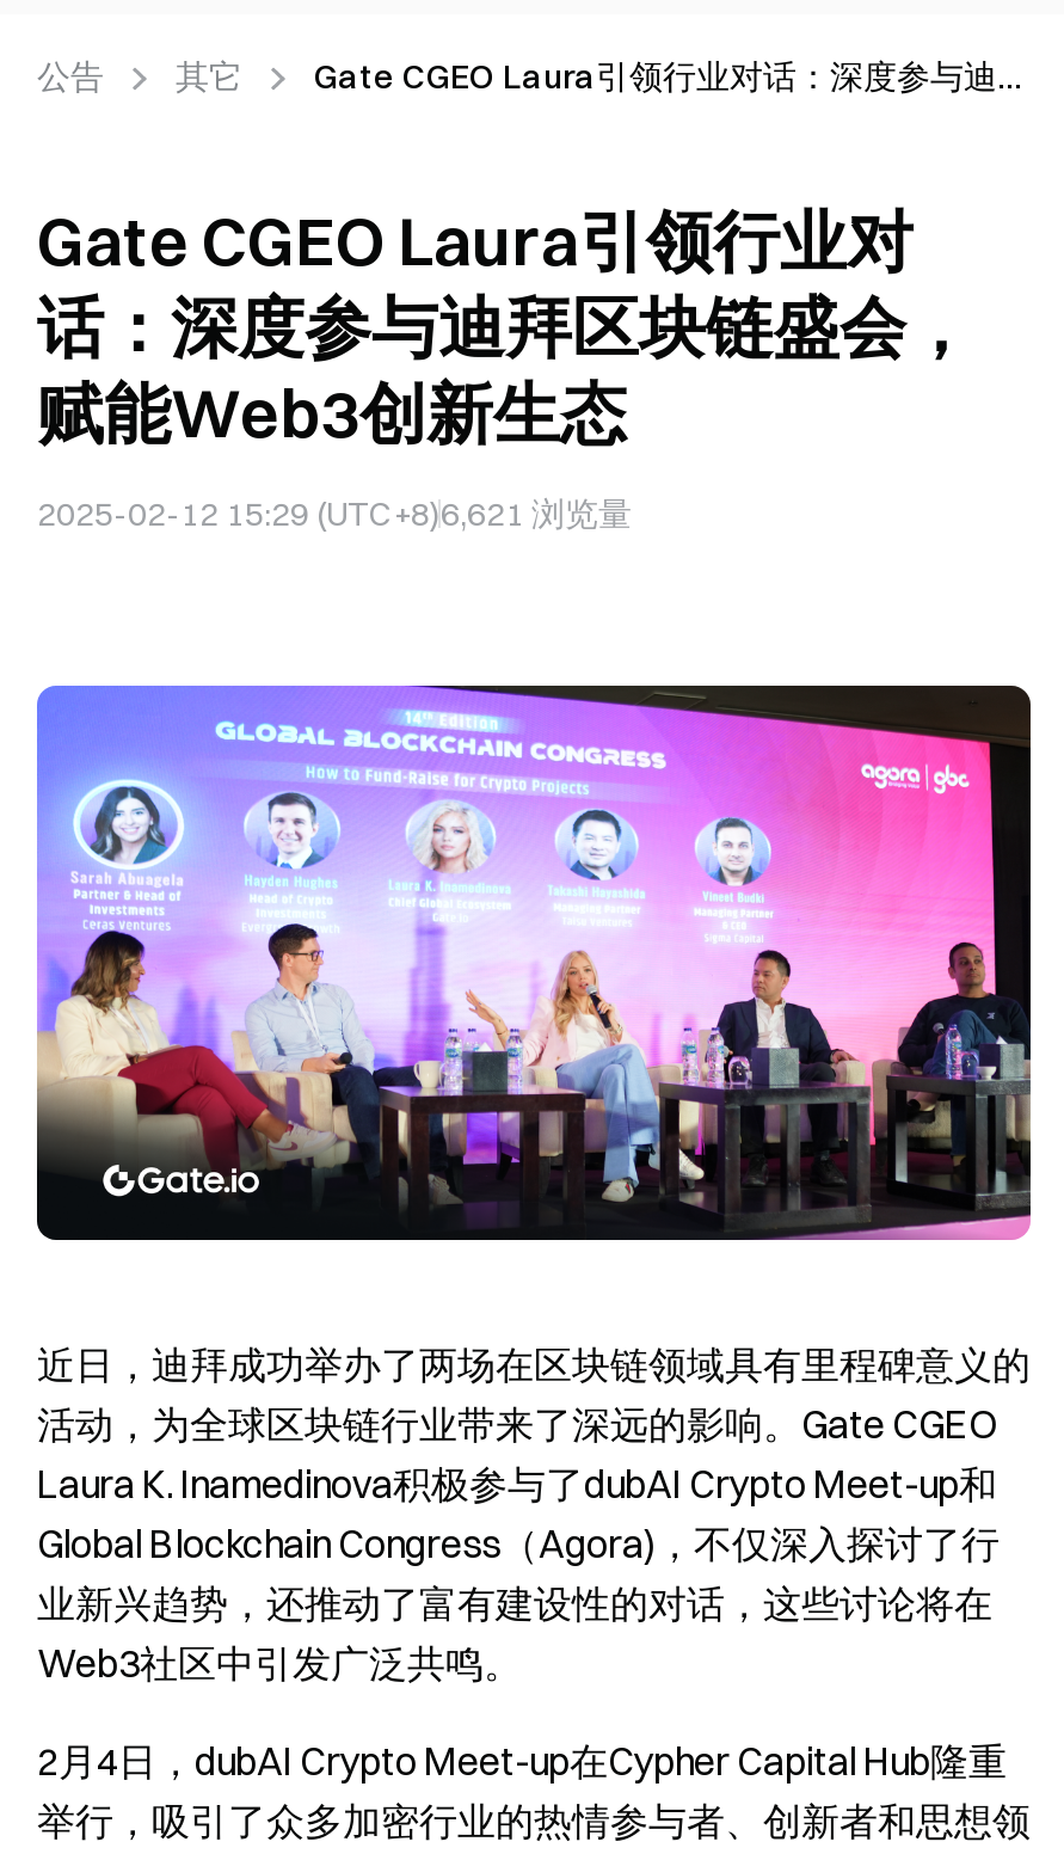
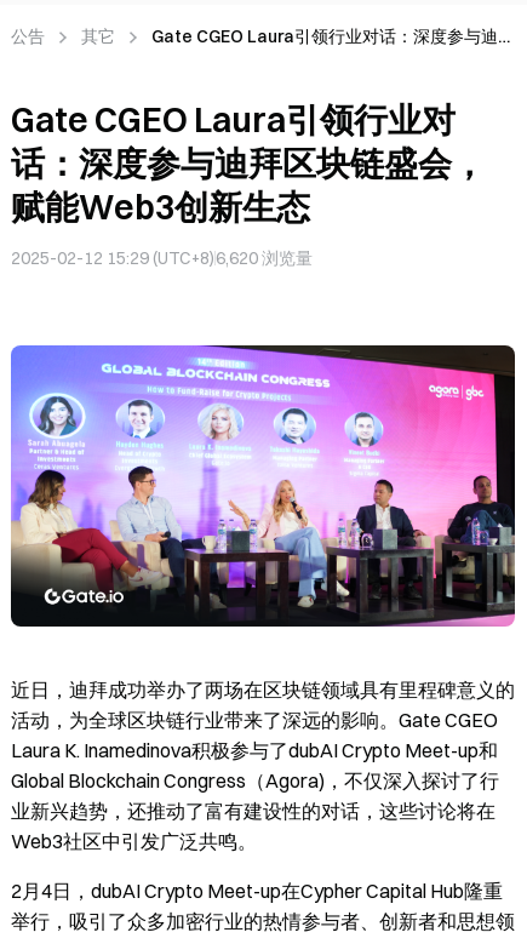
- 2025-02-12 15:29 (UTC+8)6,621浏览量
+ 2025-02-12 15:29 (UTC+8)6,620浏览量
